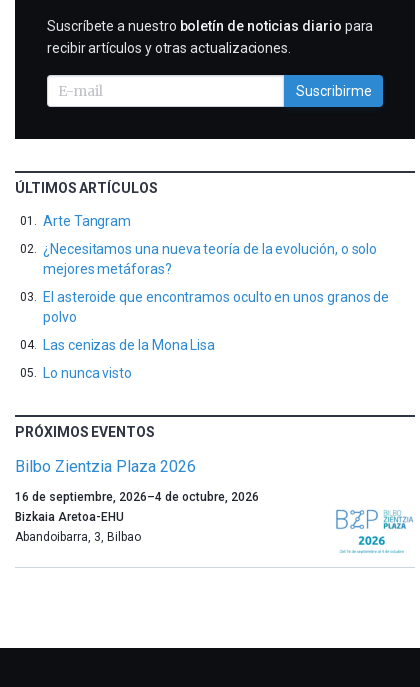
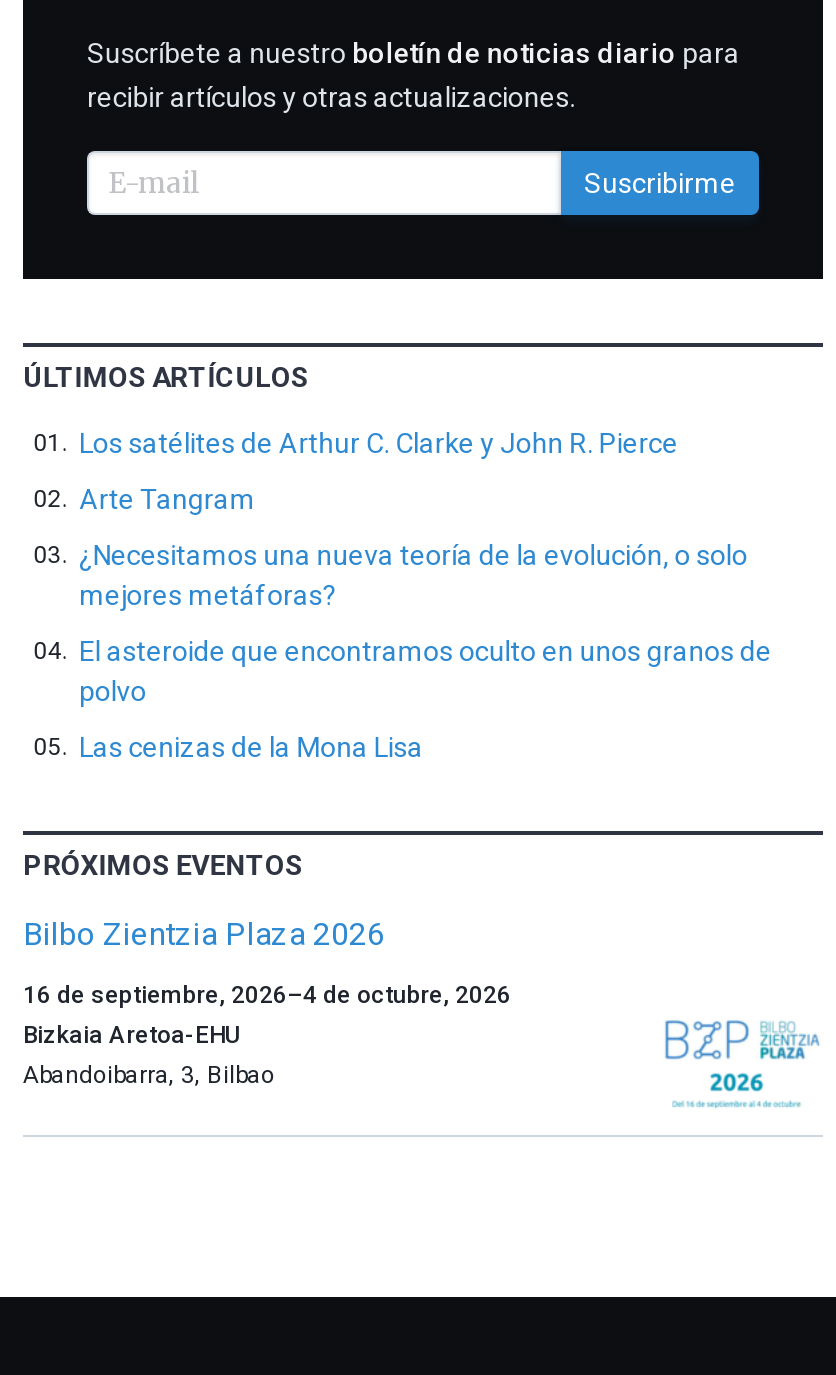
+ Los satélites de Arthur C. Clarke y John R. Pierce

moved down: Arte Tangram | ¿Necesitamos una nueva teoría de la evolución, o solo | mejores metáforas? | El asteroide que encontramos oculto en unos granos de | polvo | Las cenizas de la Mona Lisa

- Lo nunca visto
